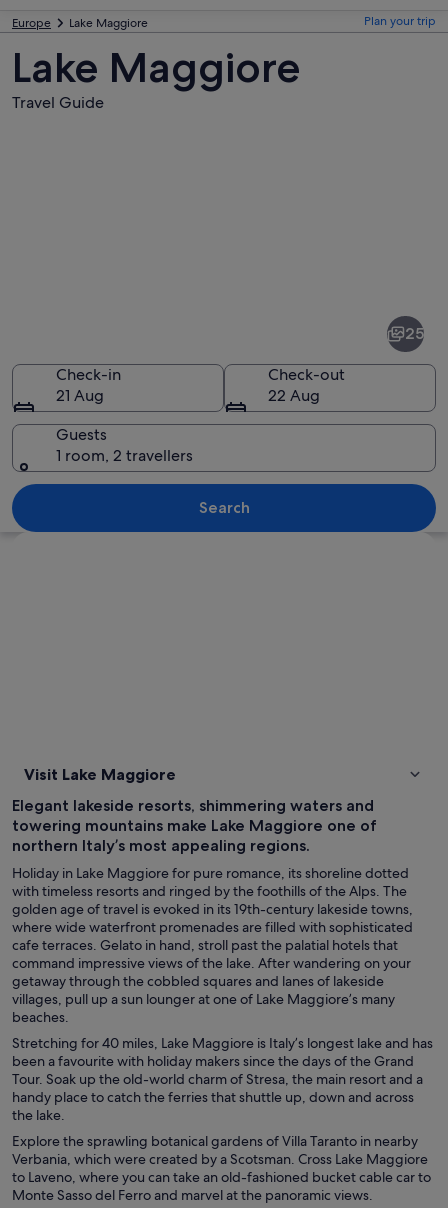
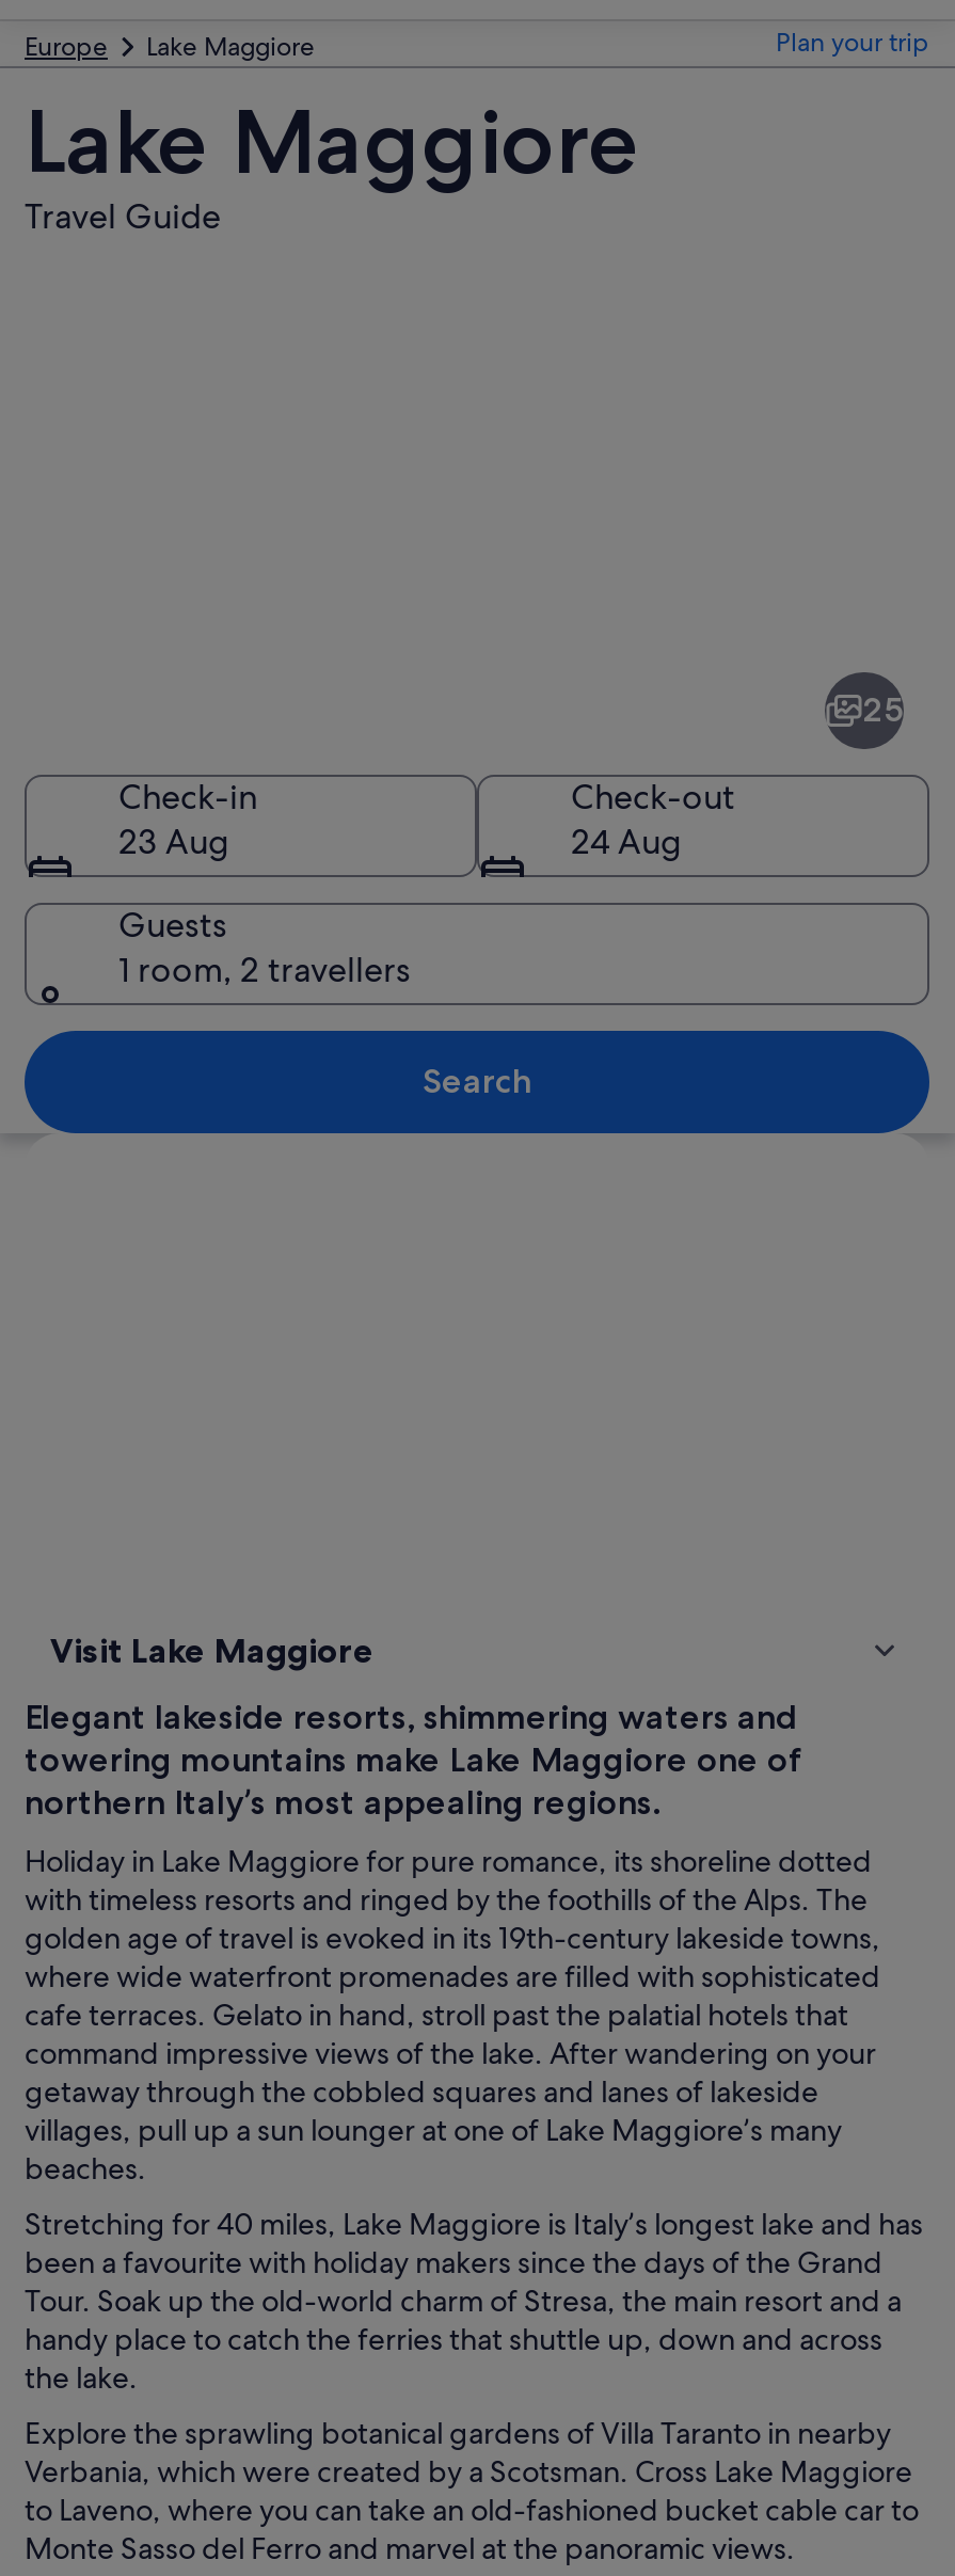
- 21 Aug
+ 23 Aug

- 22 Aug
+ 24 Aug
